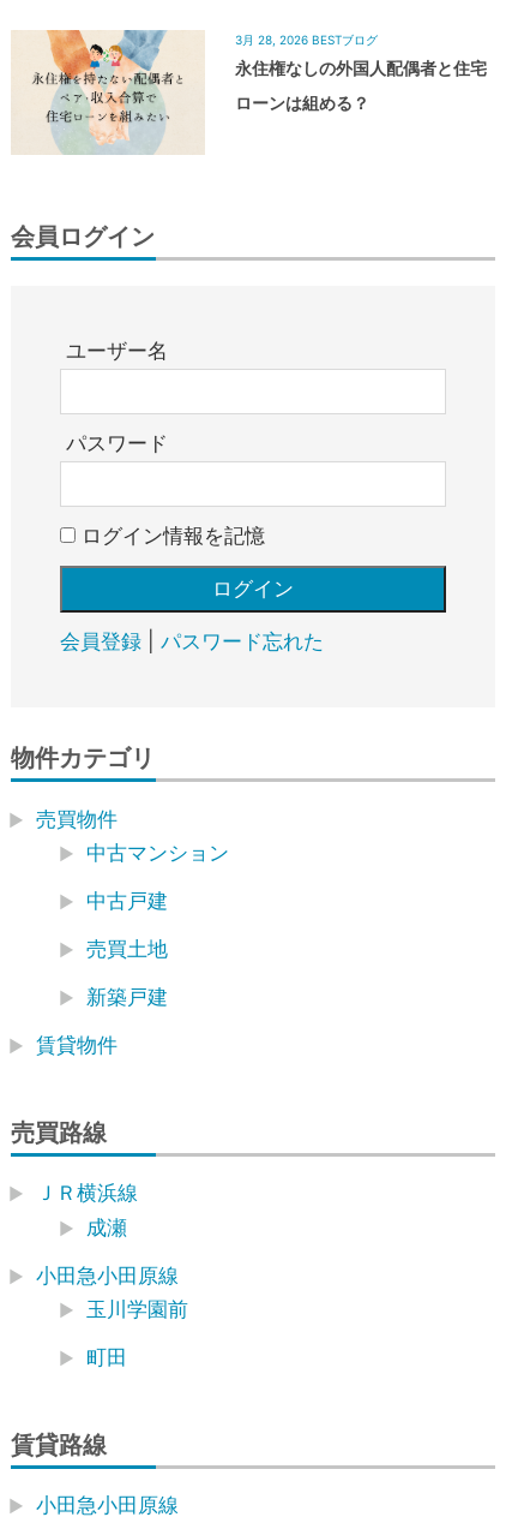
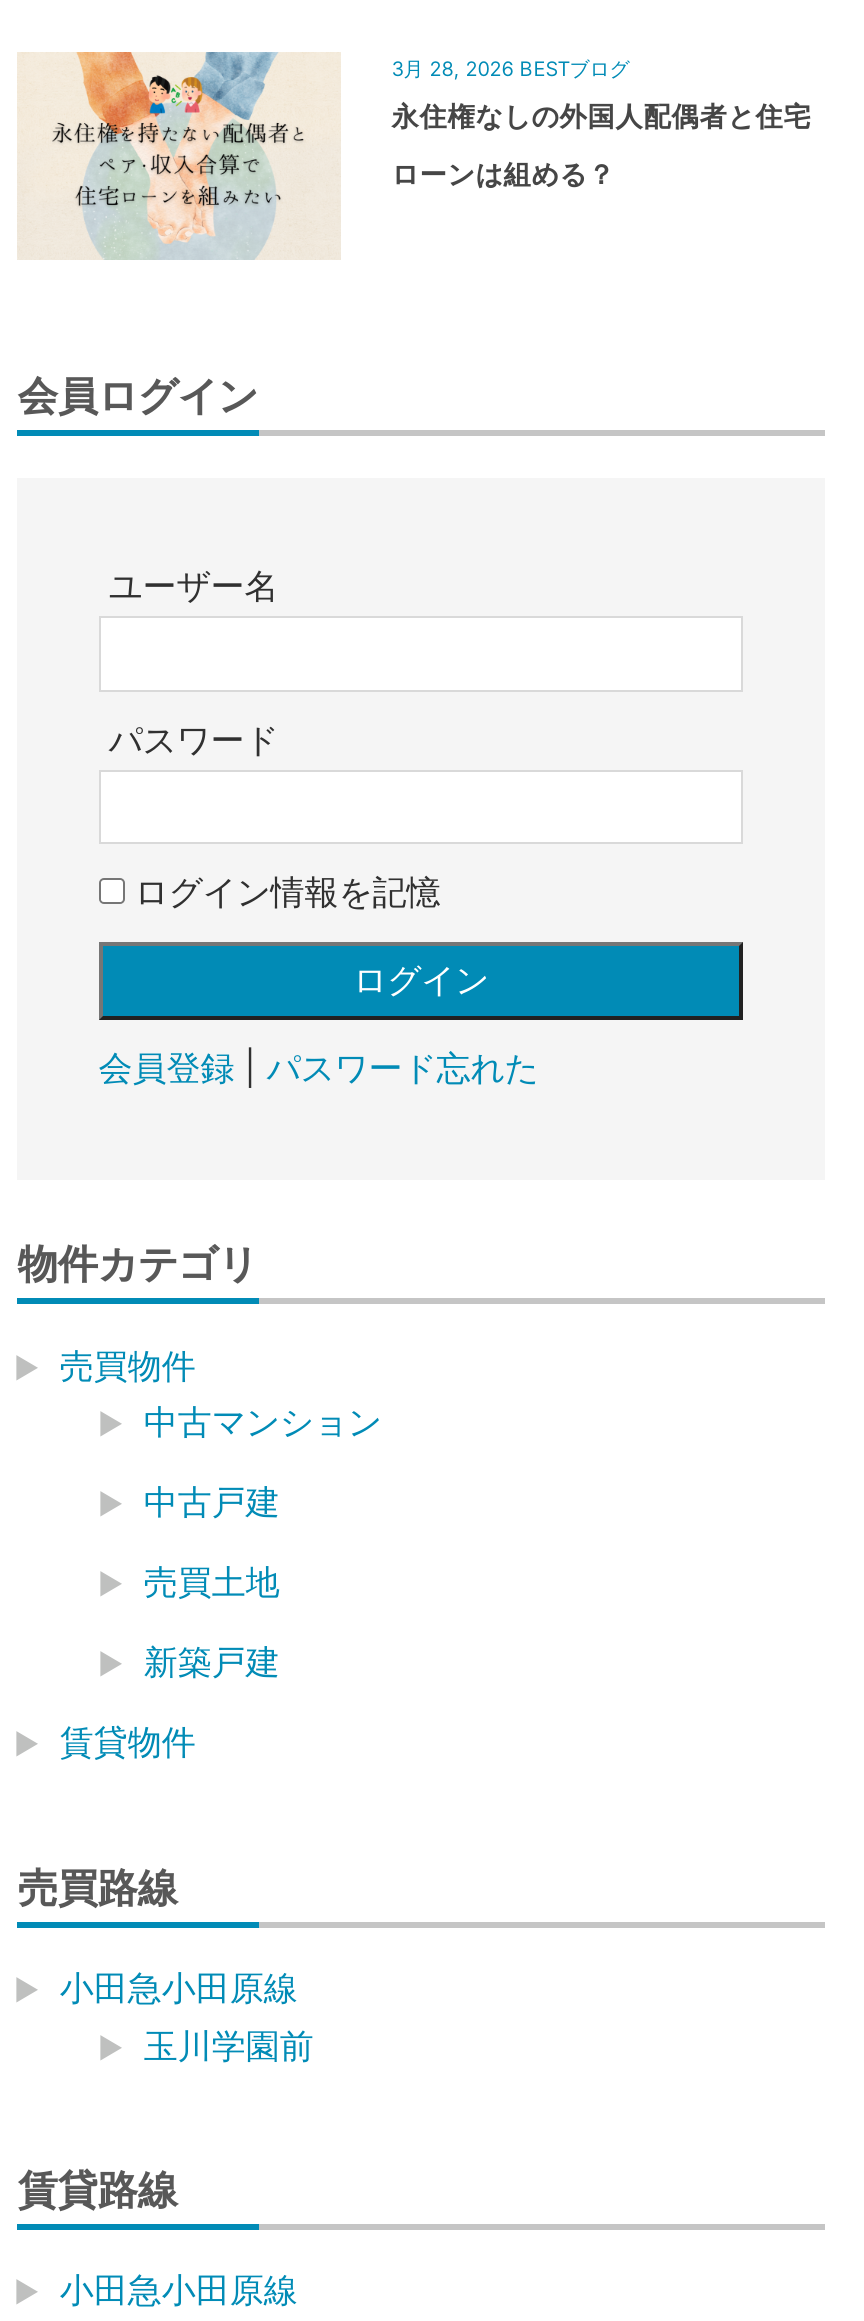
- ＪＲ横浜線
- 成瀬

- 町田
